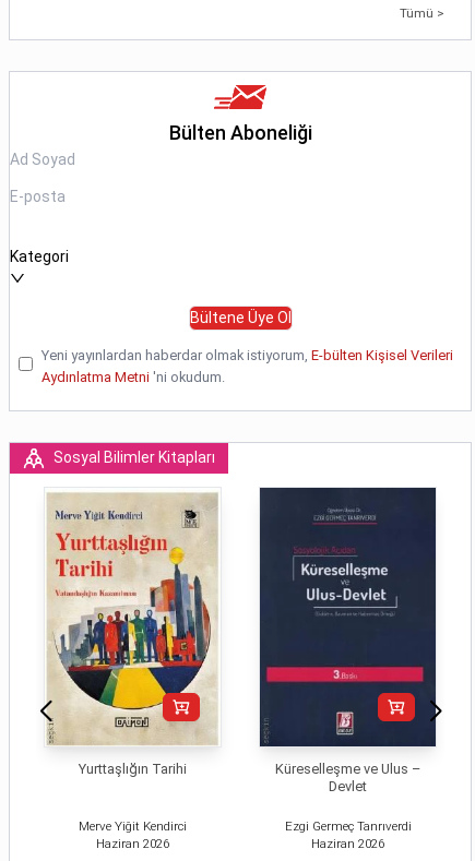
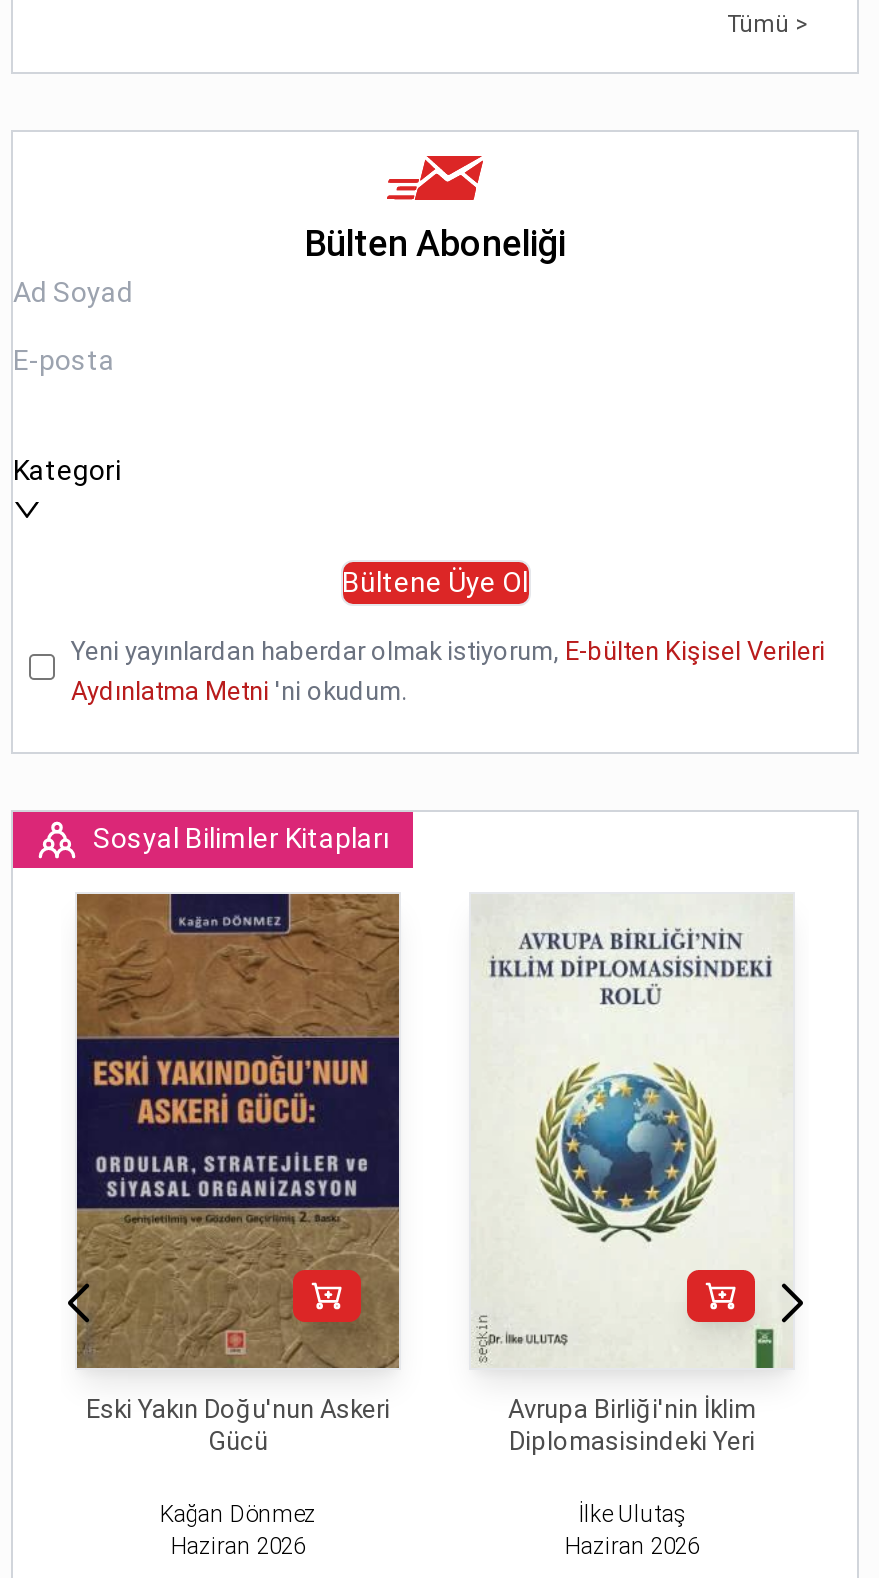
- [image]
- Yurttaşlığın Tarihi
+ [image]
+ Eski Yakın Doğu'nun Askeri
+ Gücü

- [image]
- Küreselleşme ve Ulus –
- Devlet
+ [image]
+ Avrupa Birliği'nin İklim
+ Diplomasisindeki Yeri

- Merve Yiğit Kendirci
+ Kağan Dönmez

- Ezgi Germeç Tanrıverdi
+ İlke Ulutaş
